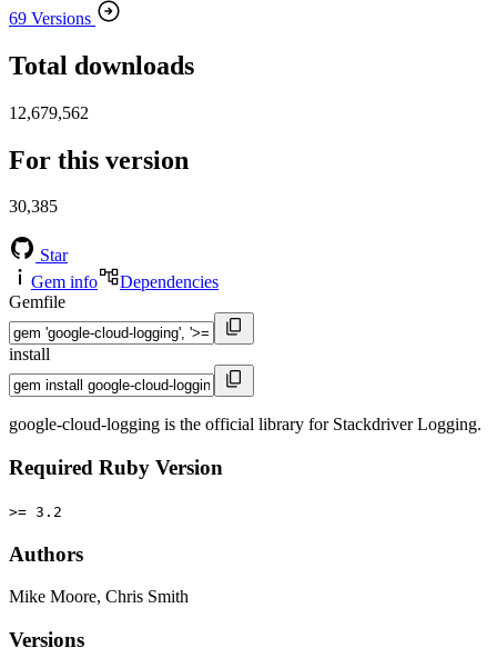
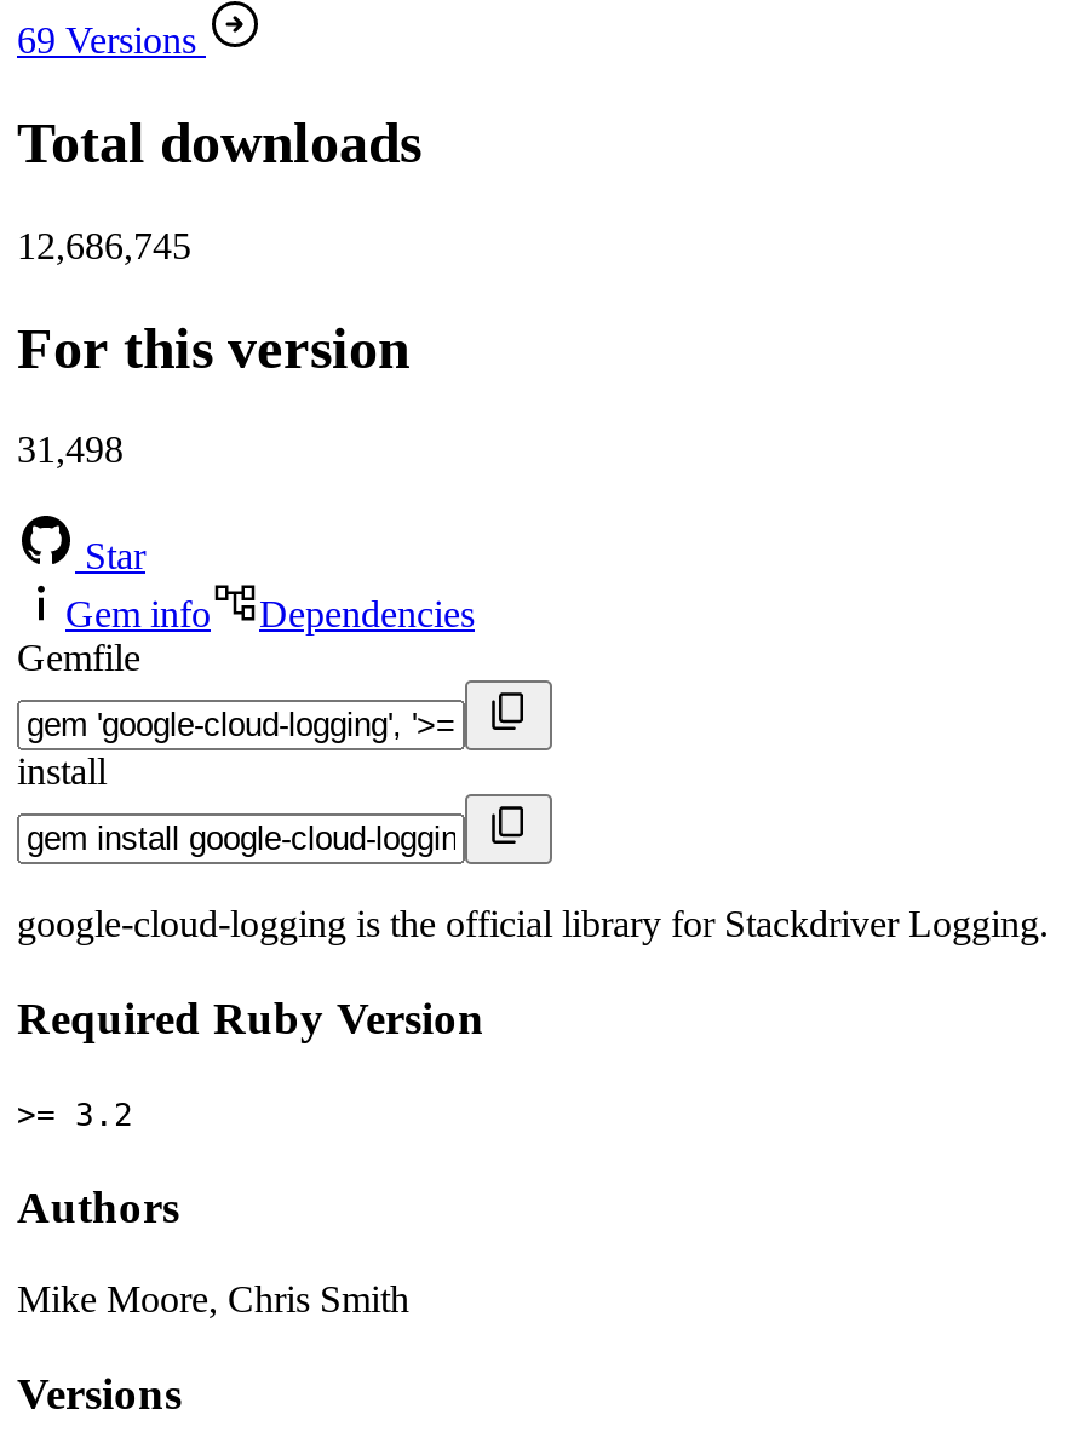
- 12,679,562
+ 12,686,745

- 30,385
+ 31,498
